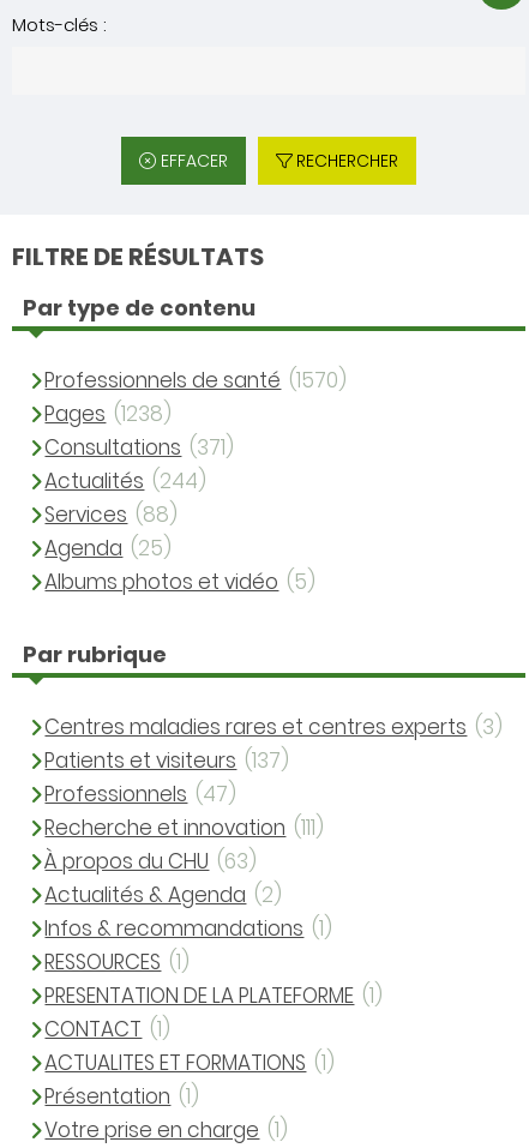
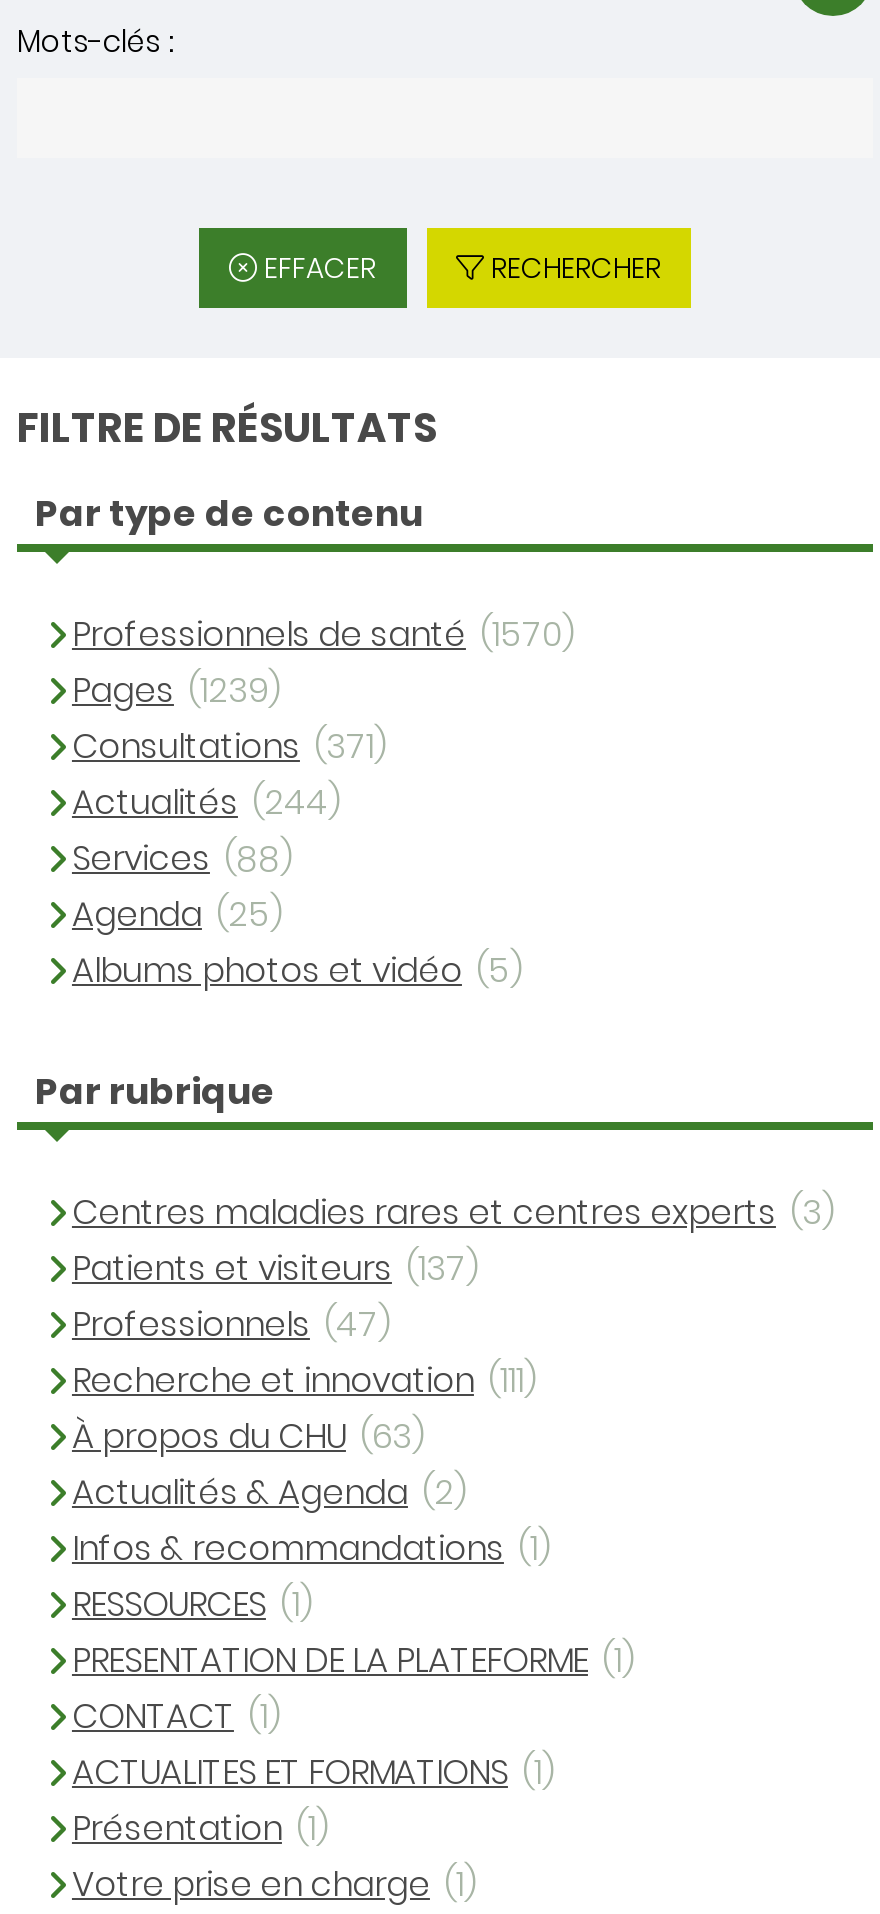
- Pages (1238)
+ Pages (1239)
